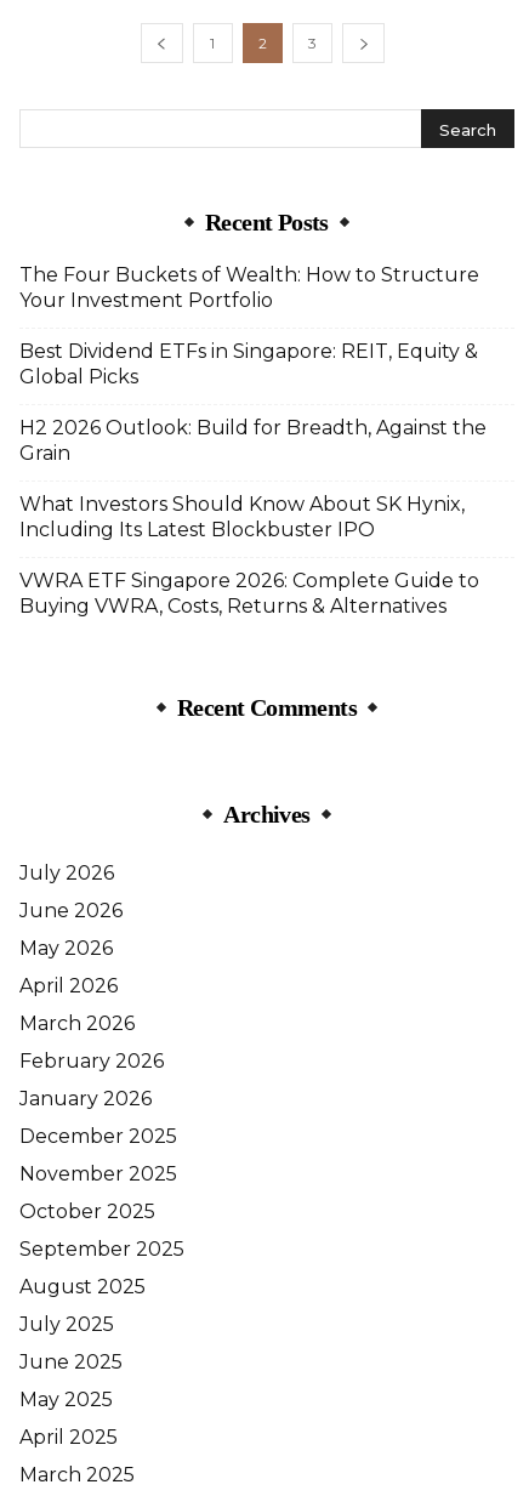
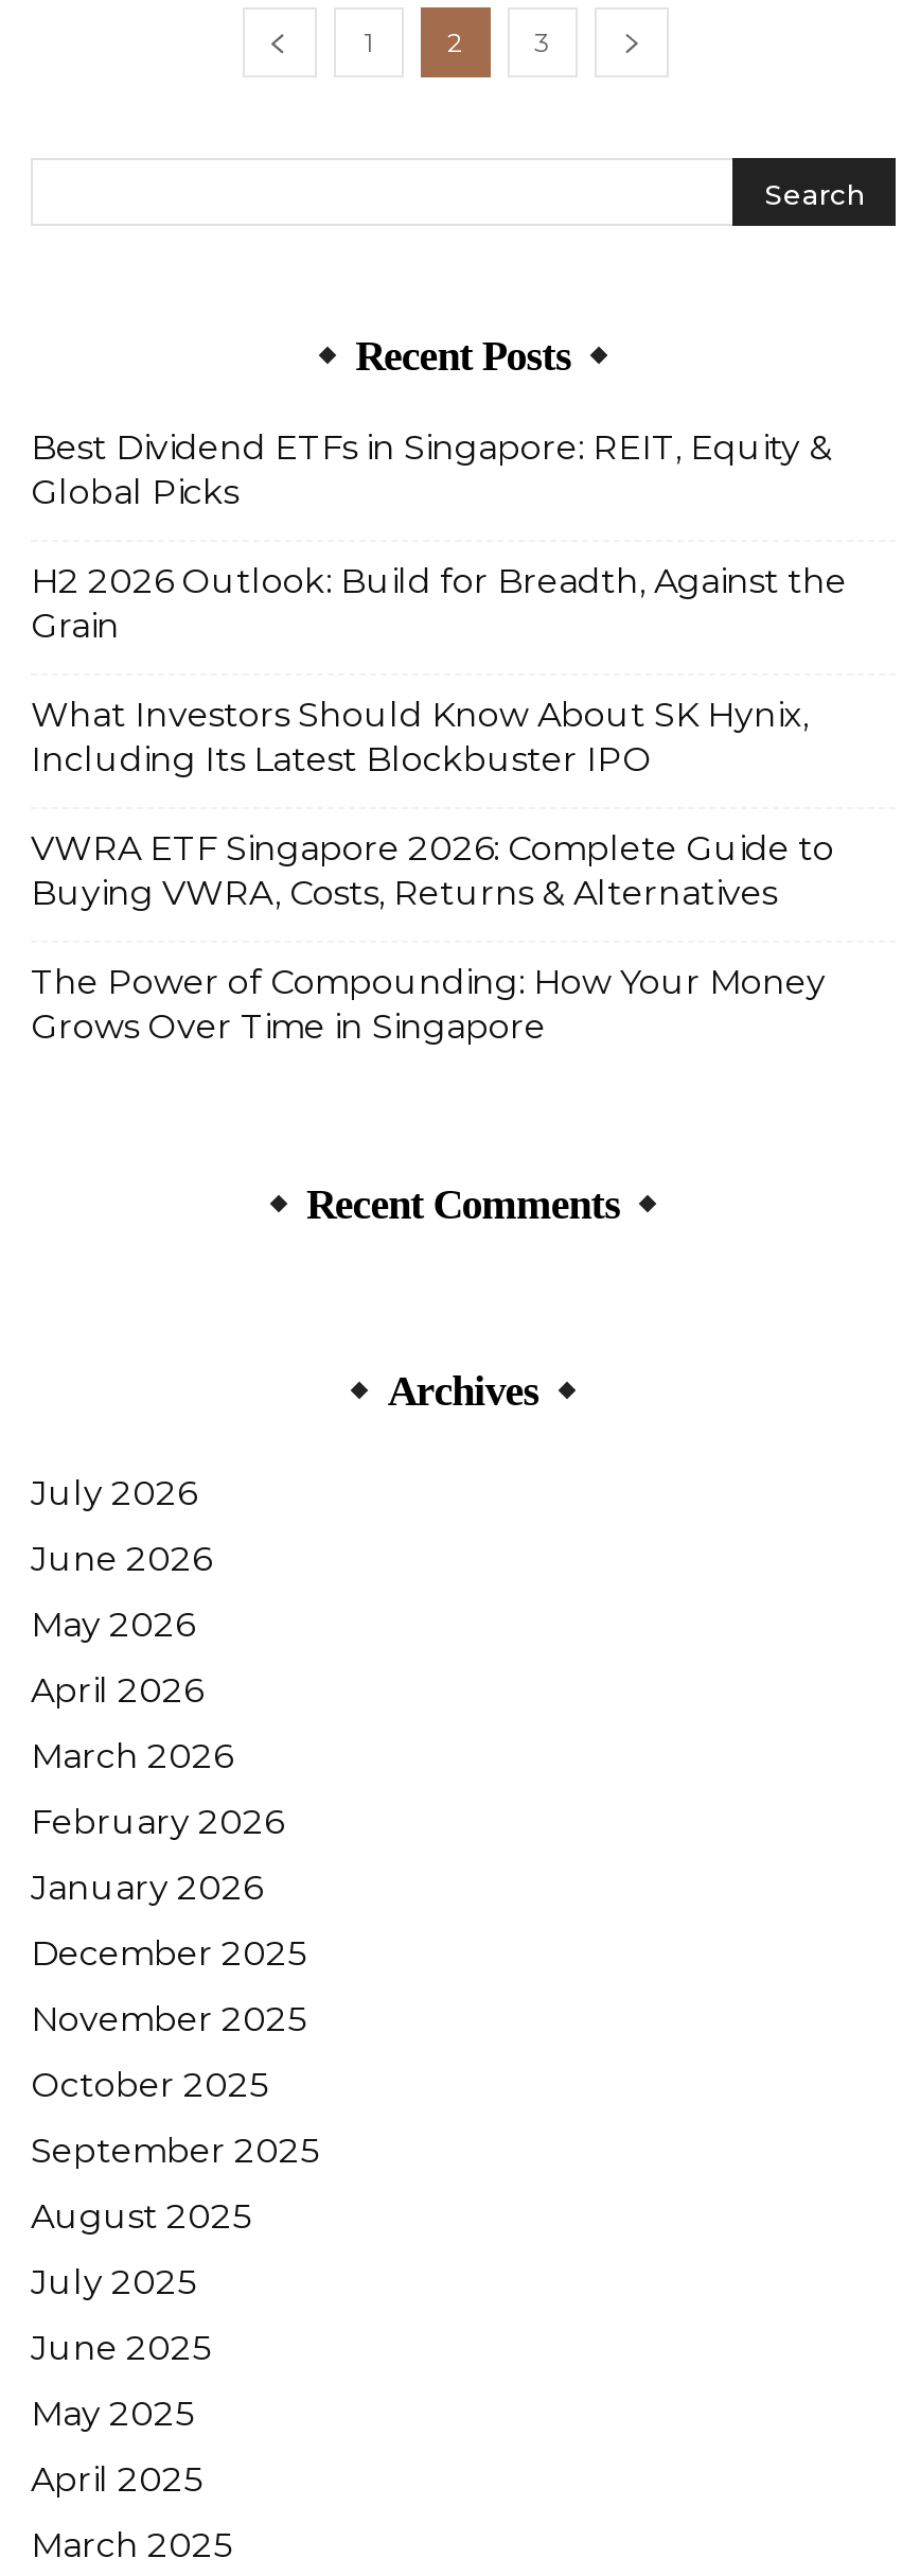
- The Four Buckets of Wealth: How to Structure
- Your Investment Portfolio

moved up: Best Dividend ETFs in Singapore: REIT, Equity & | Global Picks | H2 2026 Outlook: Build for Breadth, Against the | Grain | What Investors Should Know About SK Hynix, | Including Its Latest Blockbuster IPO | VWRA ETF Singapore 2026: Complete Guide to | Buying VWRA, Costs, Returns & Alternatives

+ The Power of Compounding: How Your Money
+ Grows Over Time in Singapore
